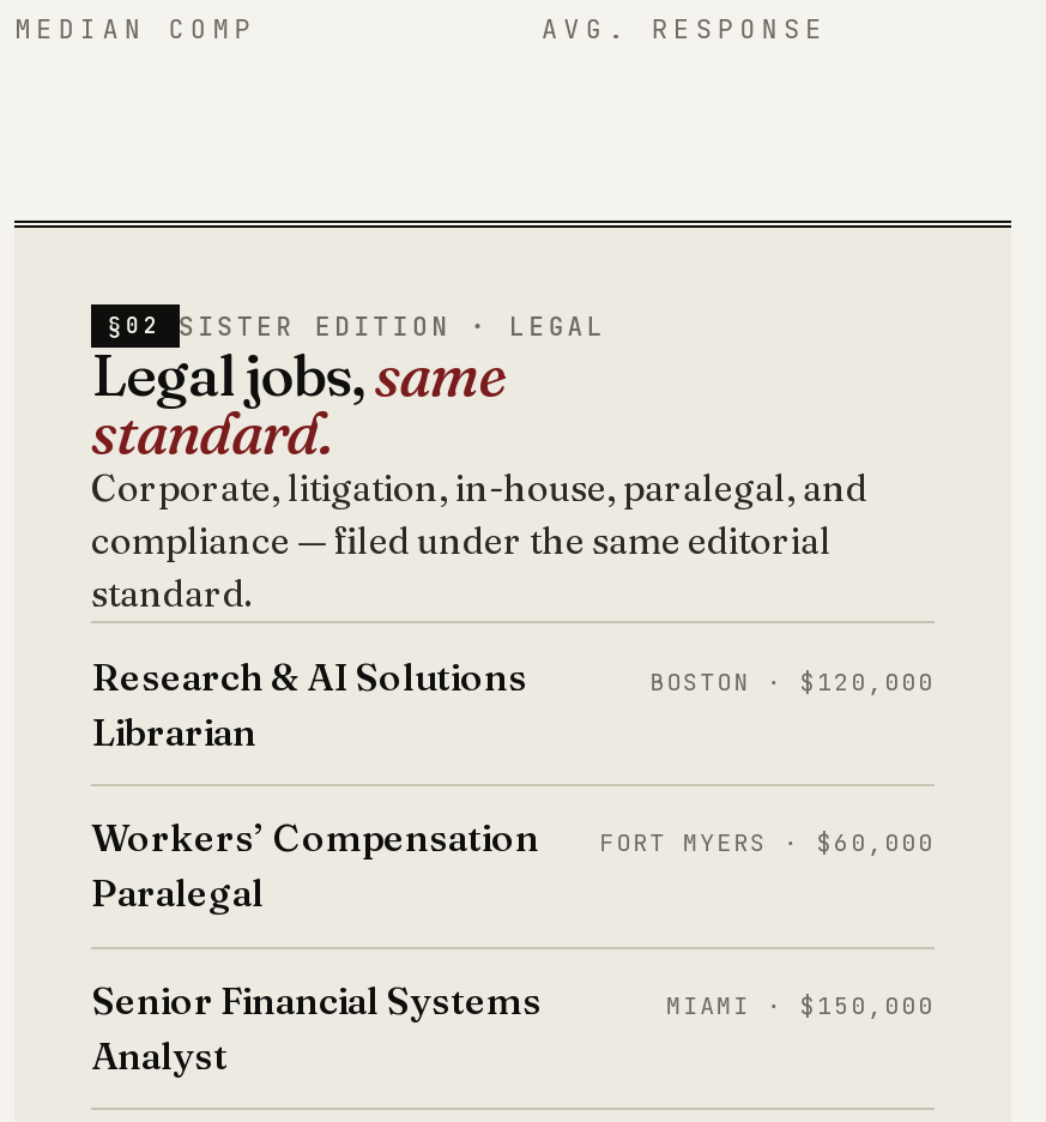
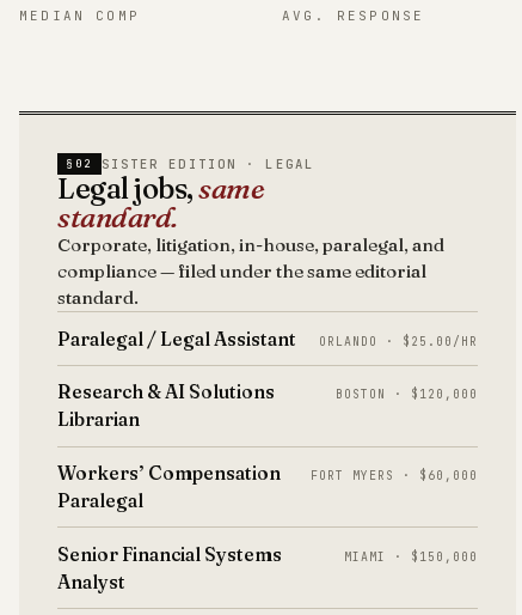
+ Paralegal / Legal Assistant
+ ORLANDO · $25.00/HR
